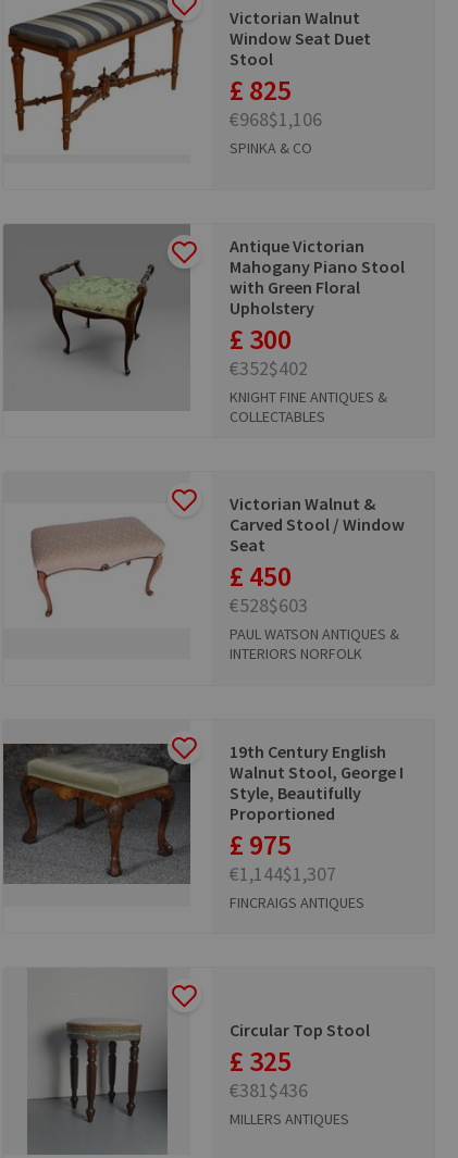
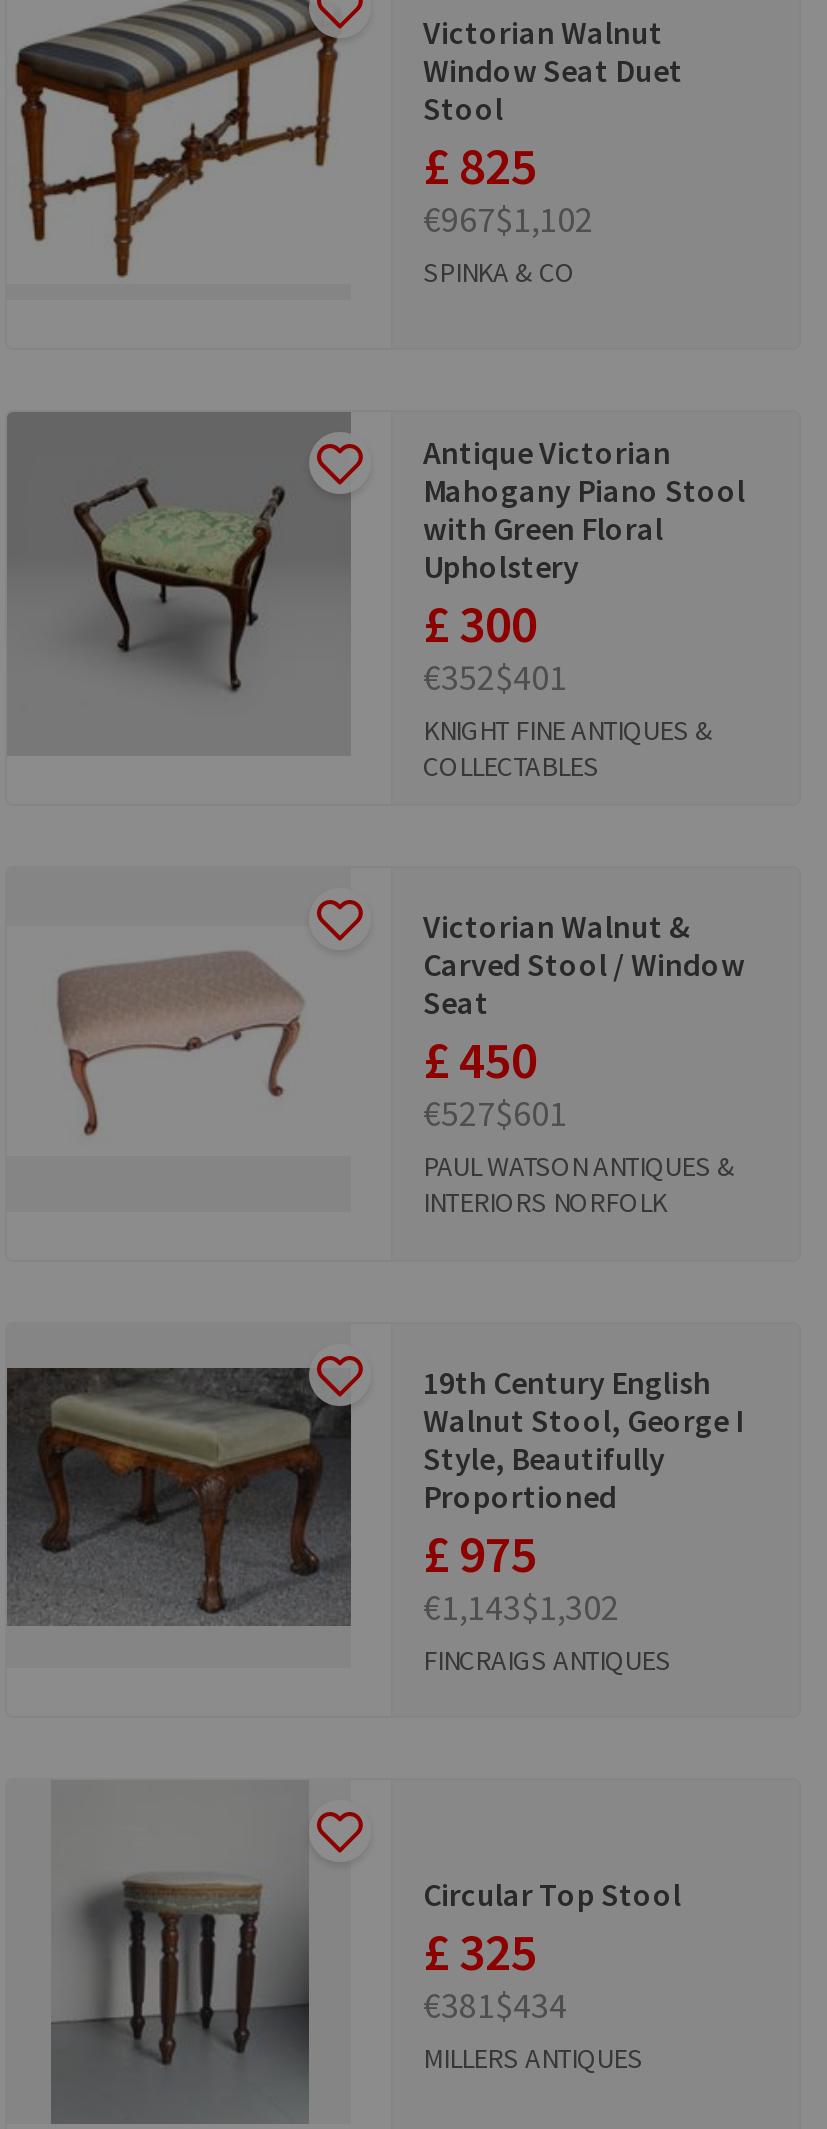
- €968$1,106
+ €967$1,102

- €352$402
+ €352$401

- €528$603
+ €527$601

- €1,144$1,307
+ €1,143$1,302

- €381$436
+ €381$434
